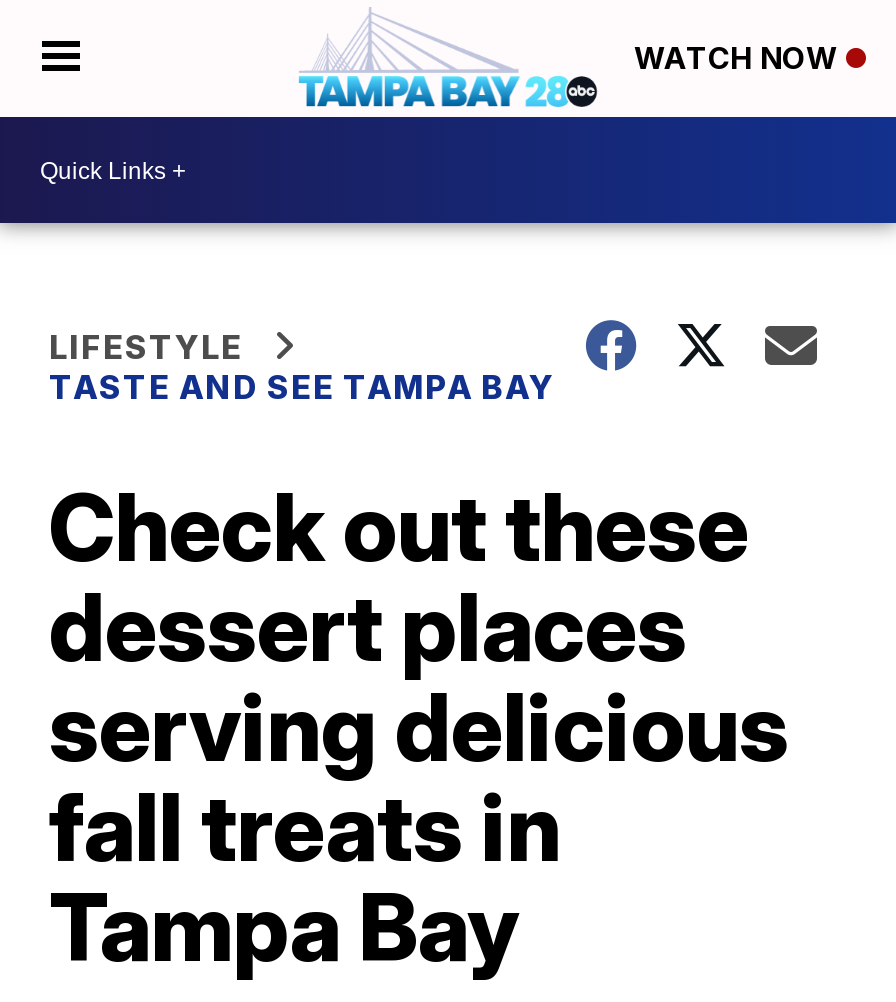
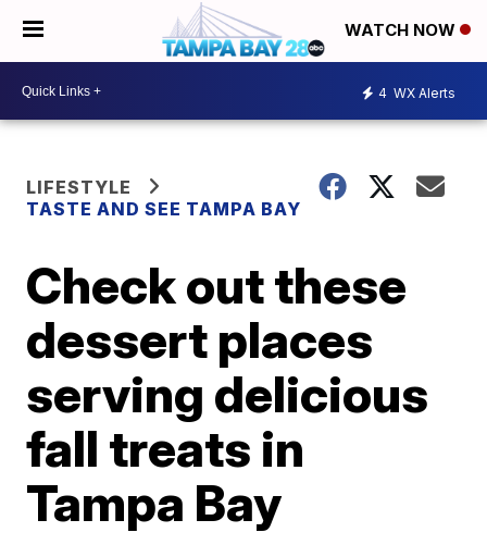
+ 4 WX Alerts
